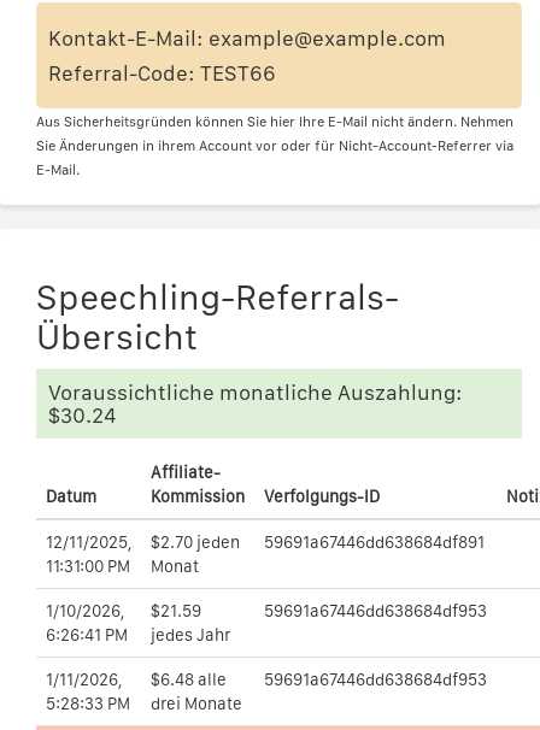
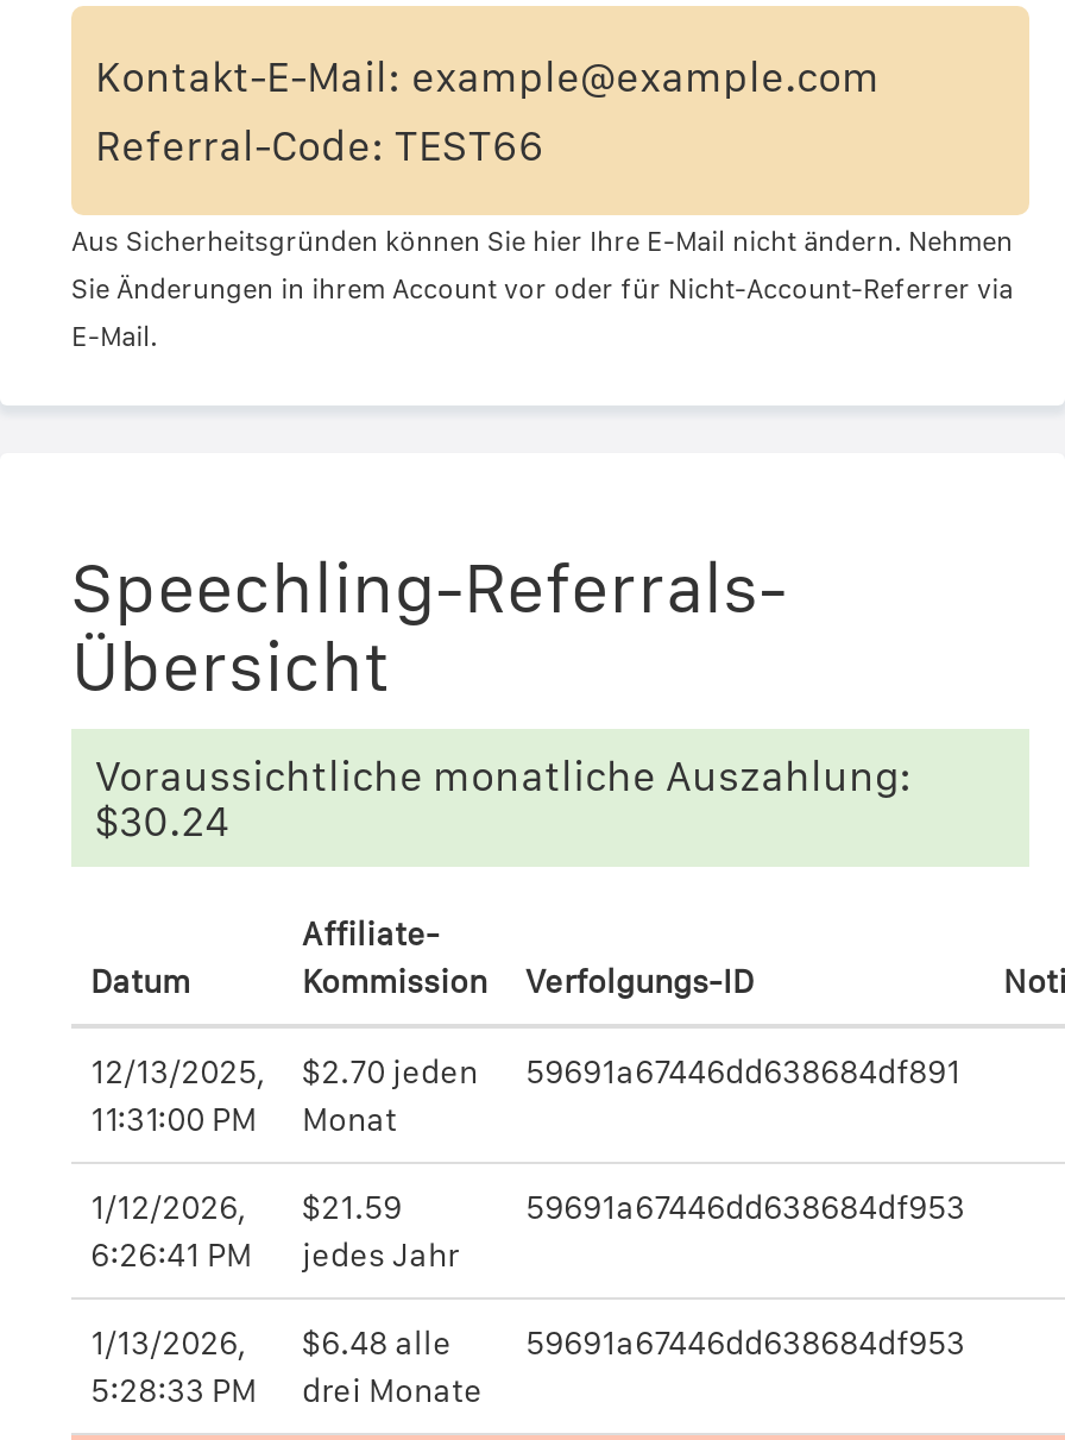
- 12/11/2025, $2.70 jeden 59691a67446dd638684df891
+ 12/13/2025, $2.70 jeden 59691a67446dd638684df891

- 1/10/2026, $21.59
+ 1/12/2026, $21.59

- 1/11/2026, $6.48 alle 59691a67446dd638684df953
+ 1/13/2026, $6.48 alle 59691a67446dd638684df953
